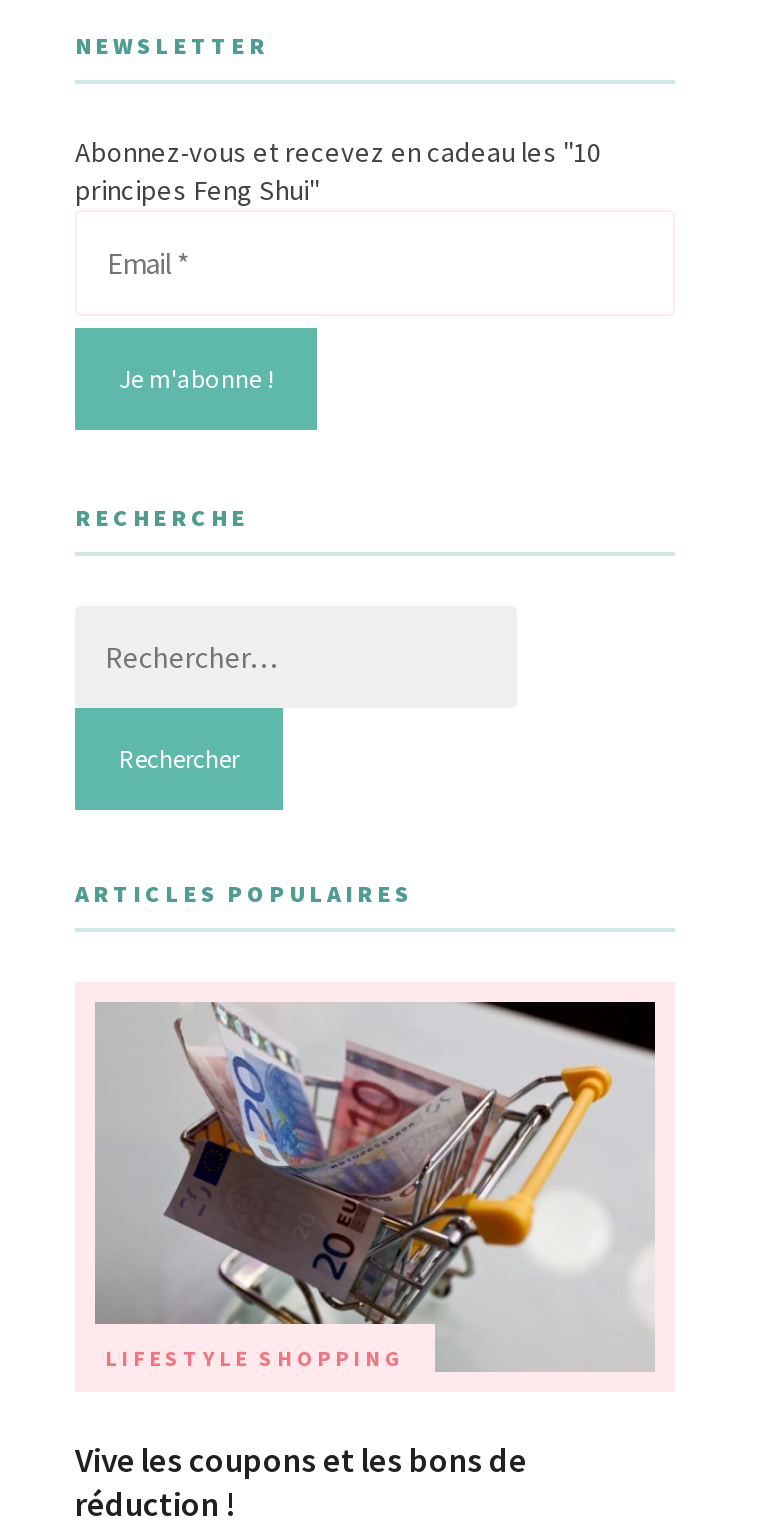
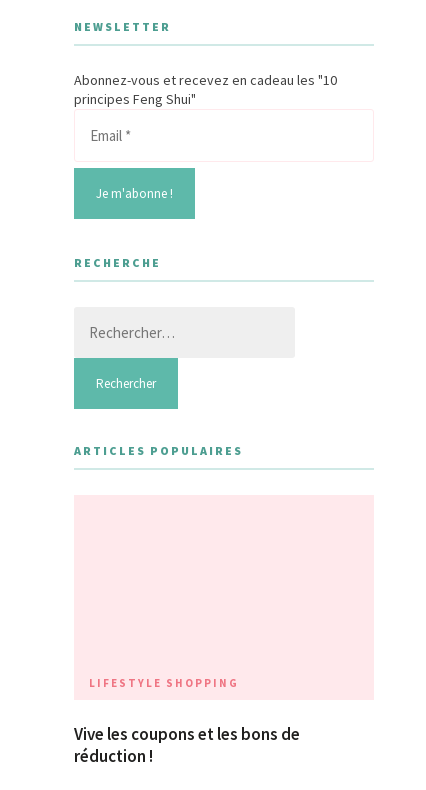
- [image]
